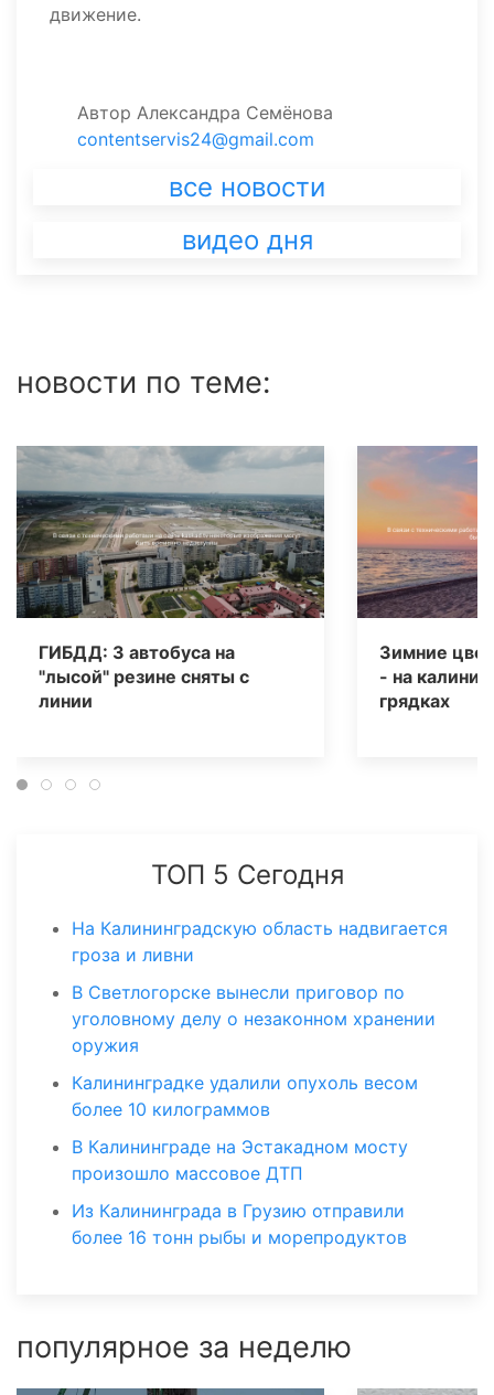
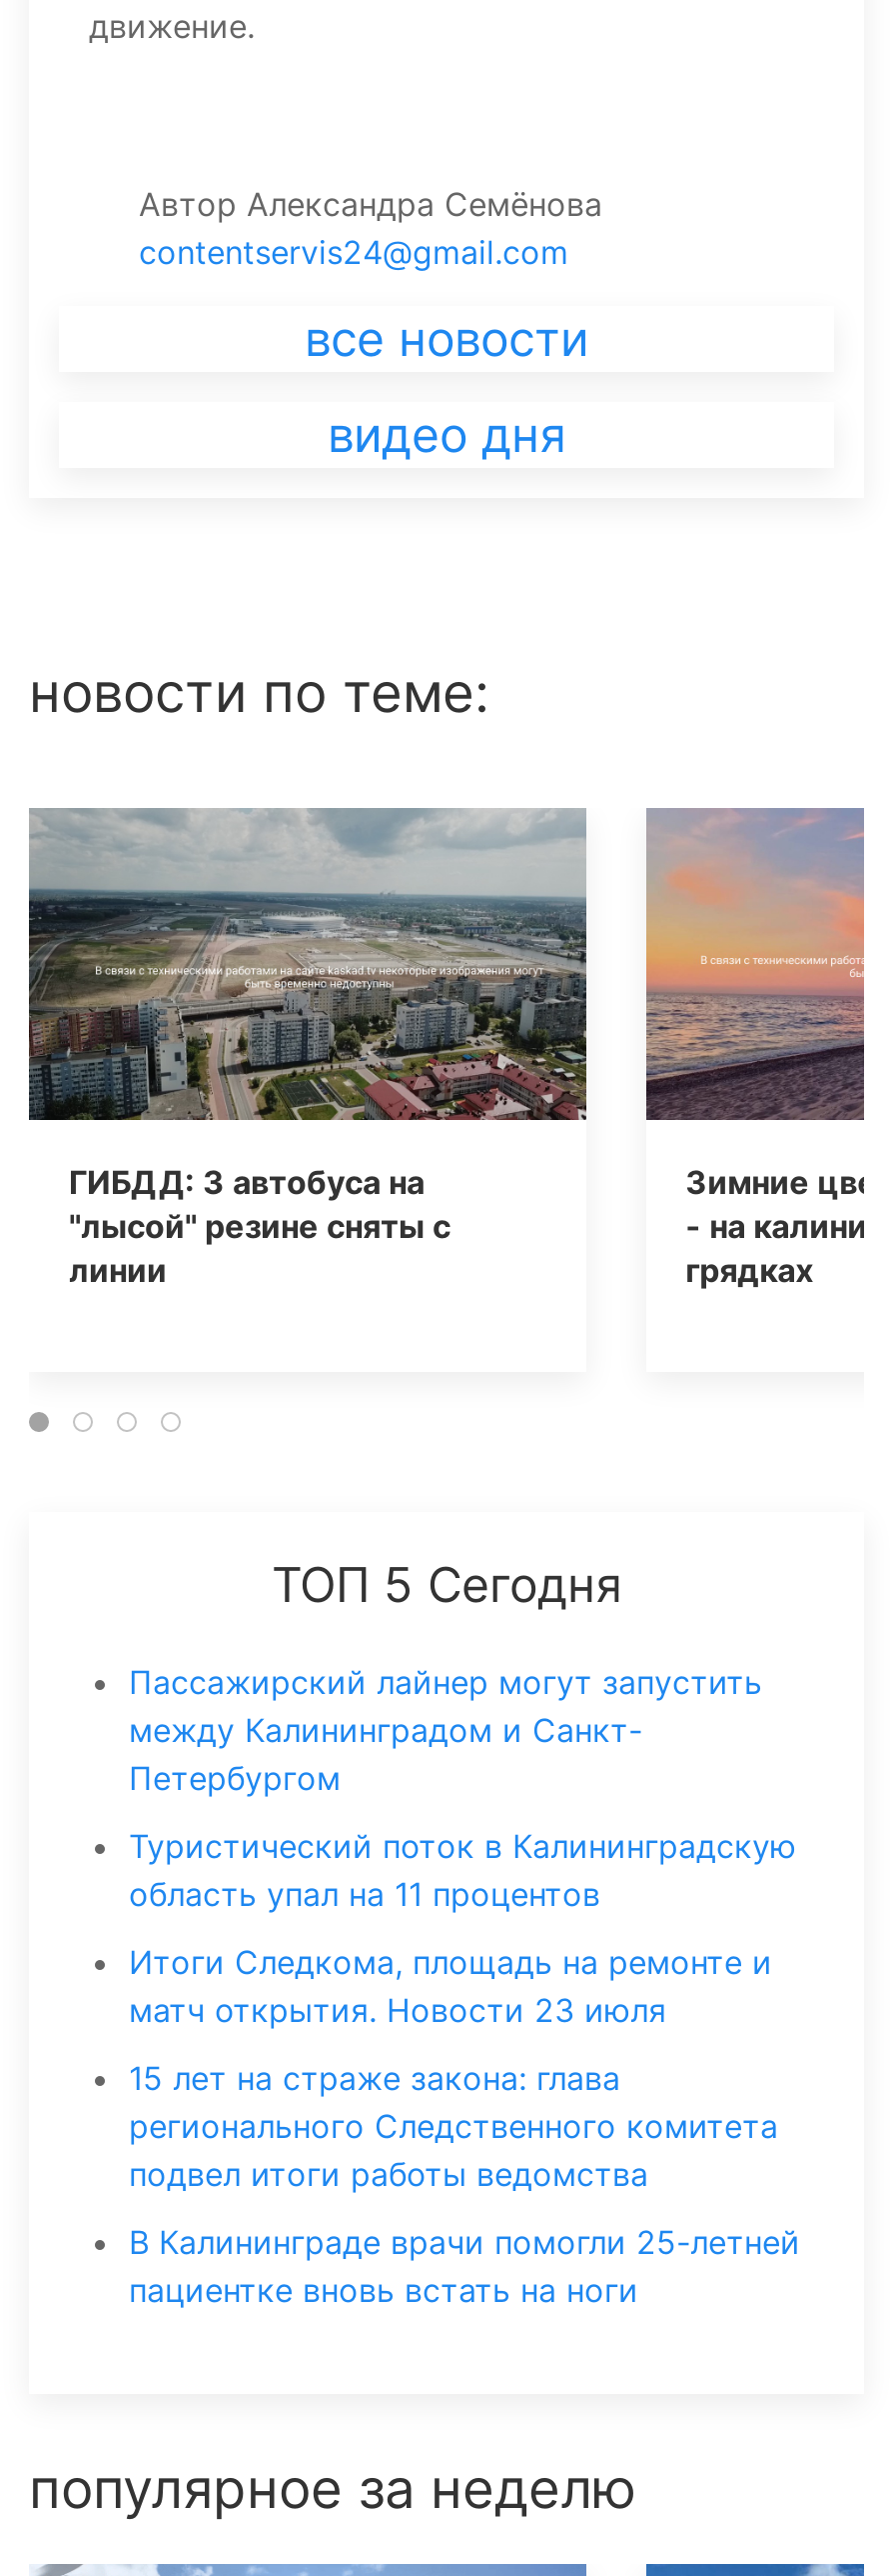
- На Калининградскую область надвигается
- гроза и ливни
+ Пассажирский лайнер могут запустить
+ между Калининградом и Санкт-
+ Петербургом

- В Светлогорске вынесли приговор по
- уголовному делу о незаконном хранении
- оружия
+ Туристический поток в Калининградскую
+ область упал на 11 процентов

- Калининградке удалили опухоль весом
- более 10 килограммов
+ Итоги Следкома, площадь на ремонте и
+ матч открытия. Новости 23 июля

- В Калининграде на Эстакадном мосту
- произошло массовое ДТП
+ 15 лет на страже закона: глава
+ регионального Следственного комитета
+ подвел итоги работы ведомства

- Из Калининграда в Грузию отправили
- более 16 тонн рыбы и морепродуктов
+ В Калининграде врачи помогли 25-летней
+ пациентке вновь встать на ноги
